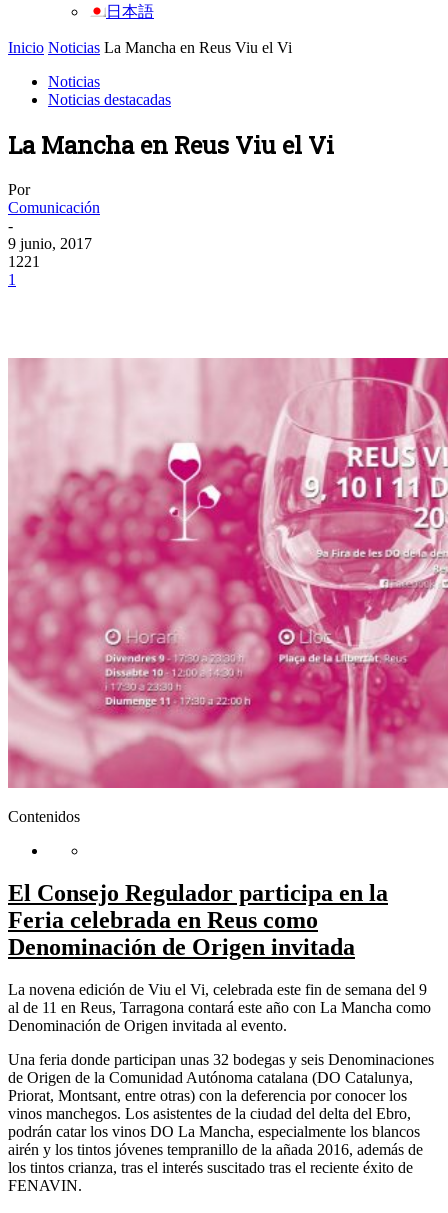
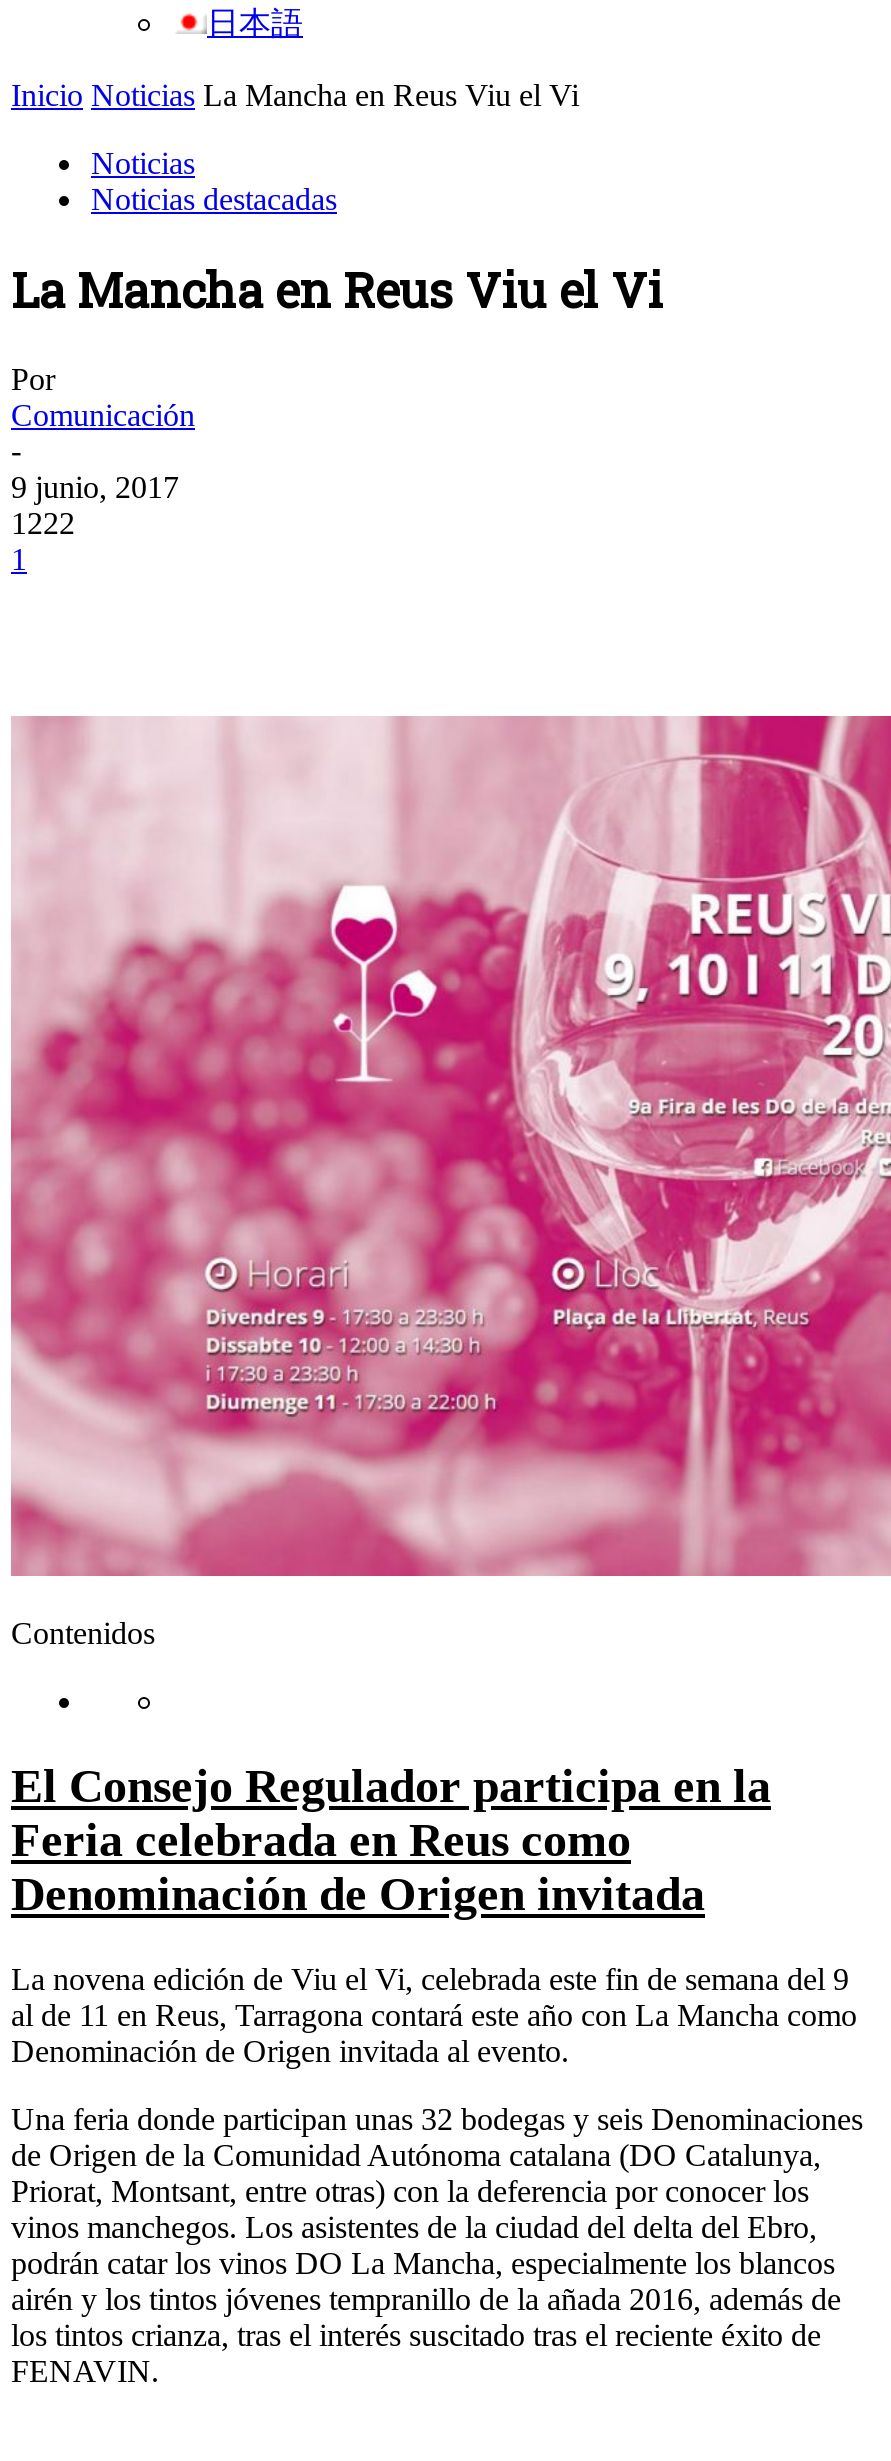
- 1221
+ 1222
